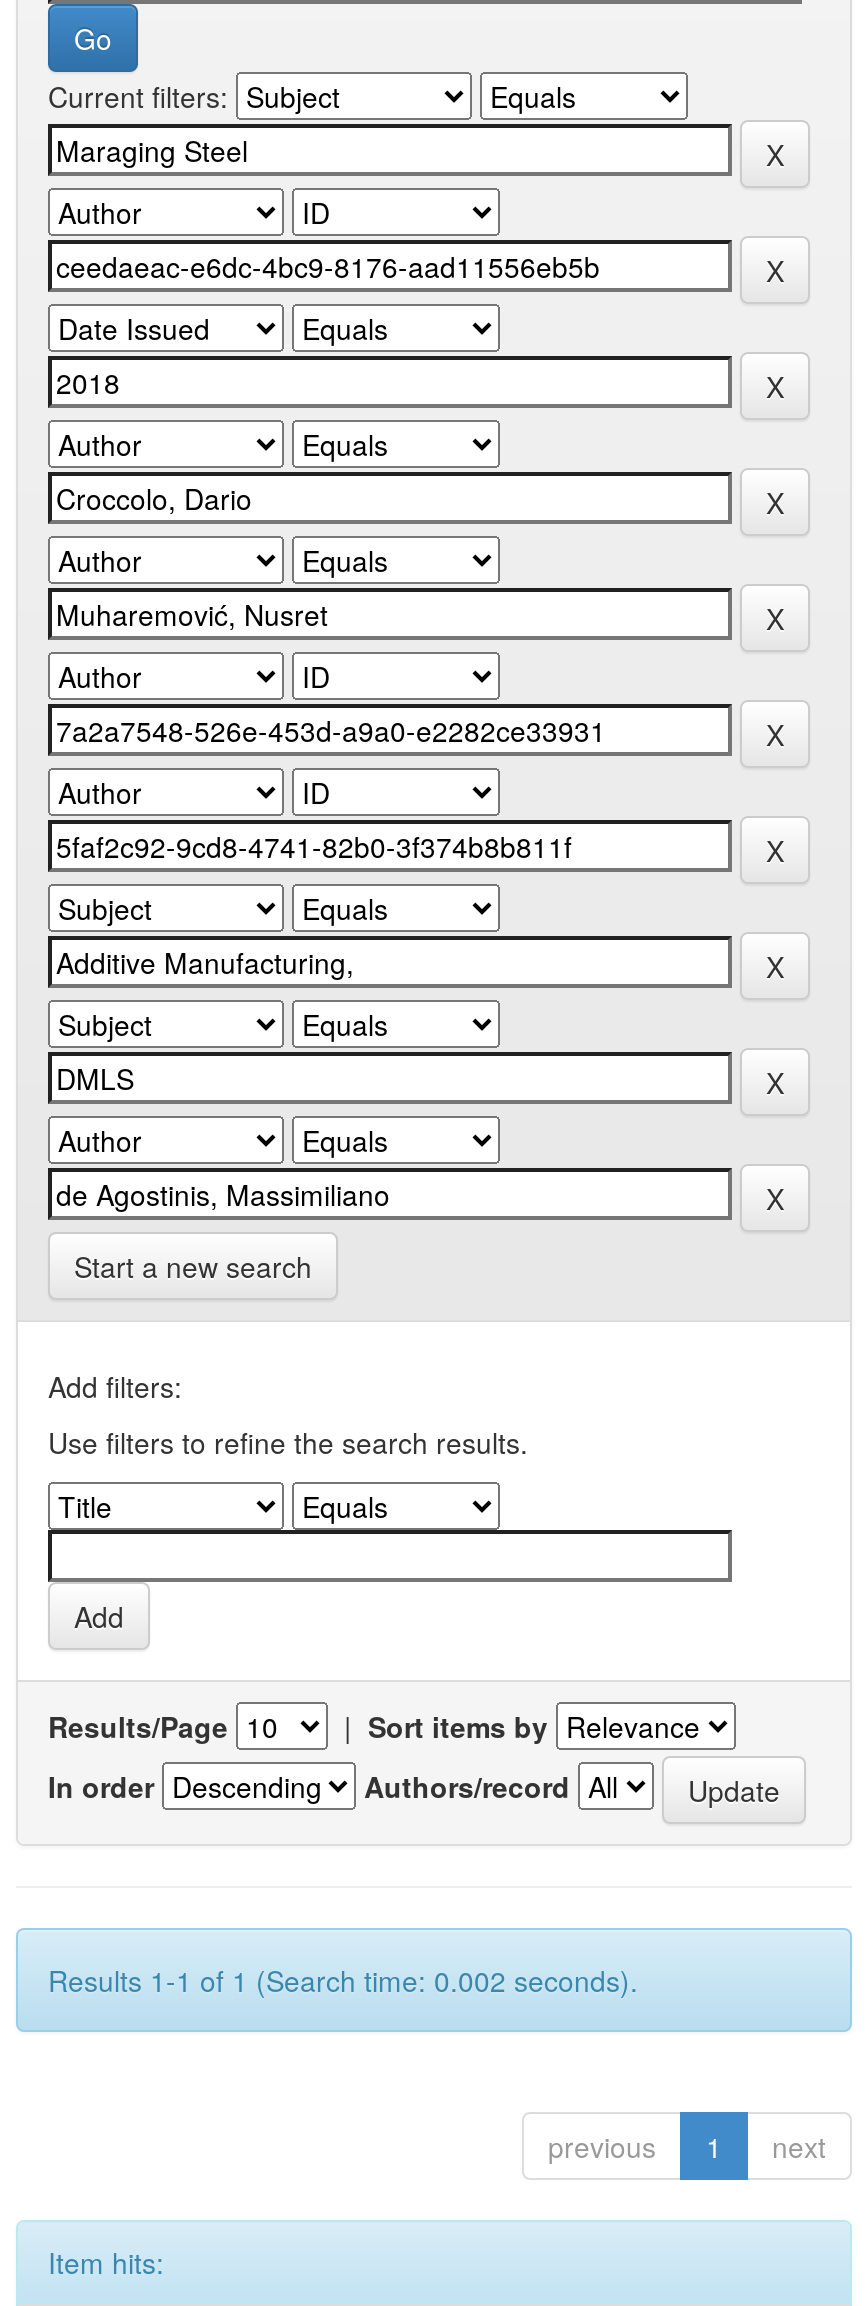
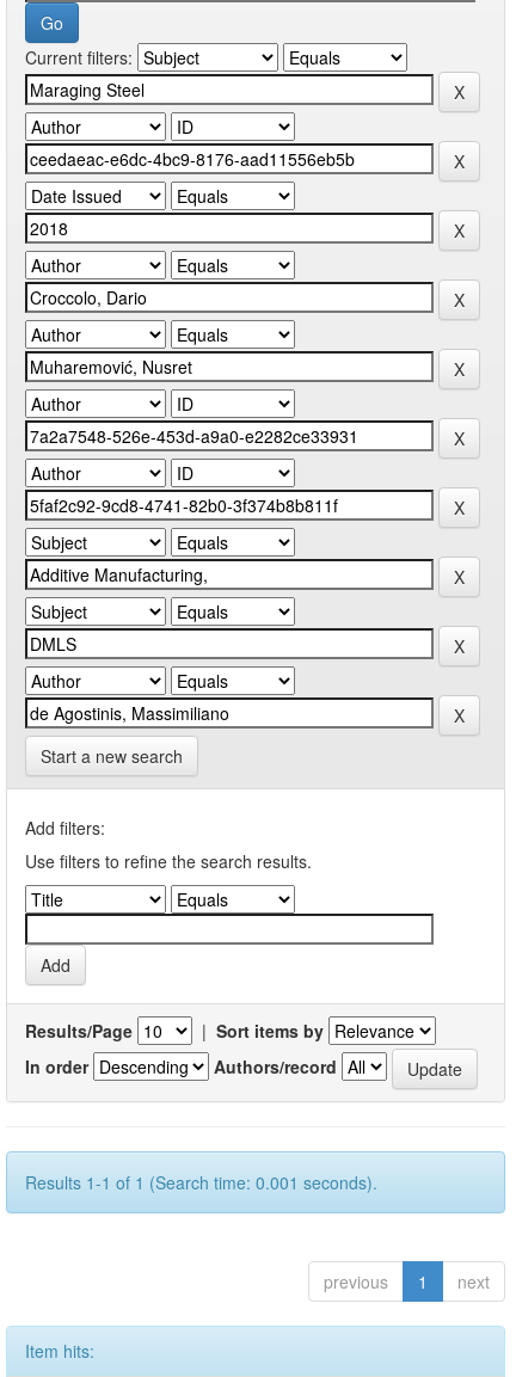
- Results 1-1 of 1 (Search time: 0.002 seconds).
+ Results 1-1 of 1 (Search time: 0.001 seconds).
